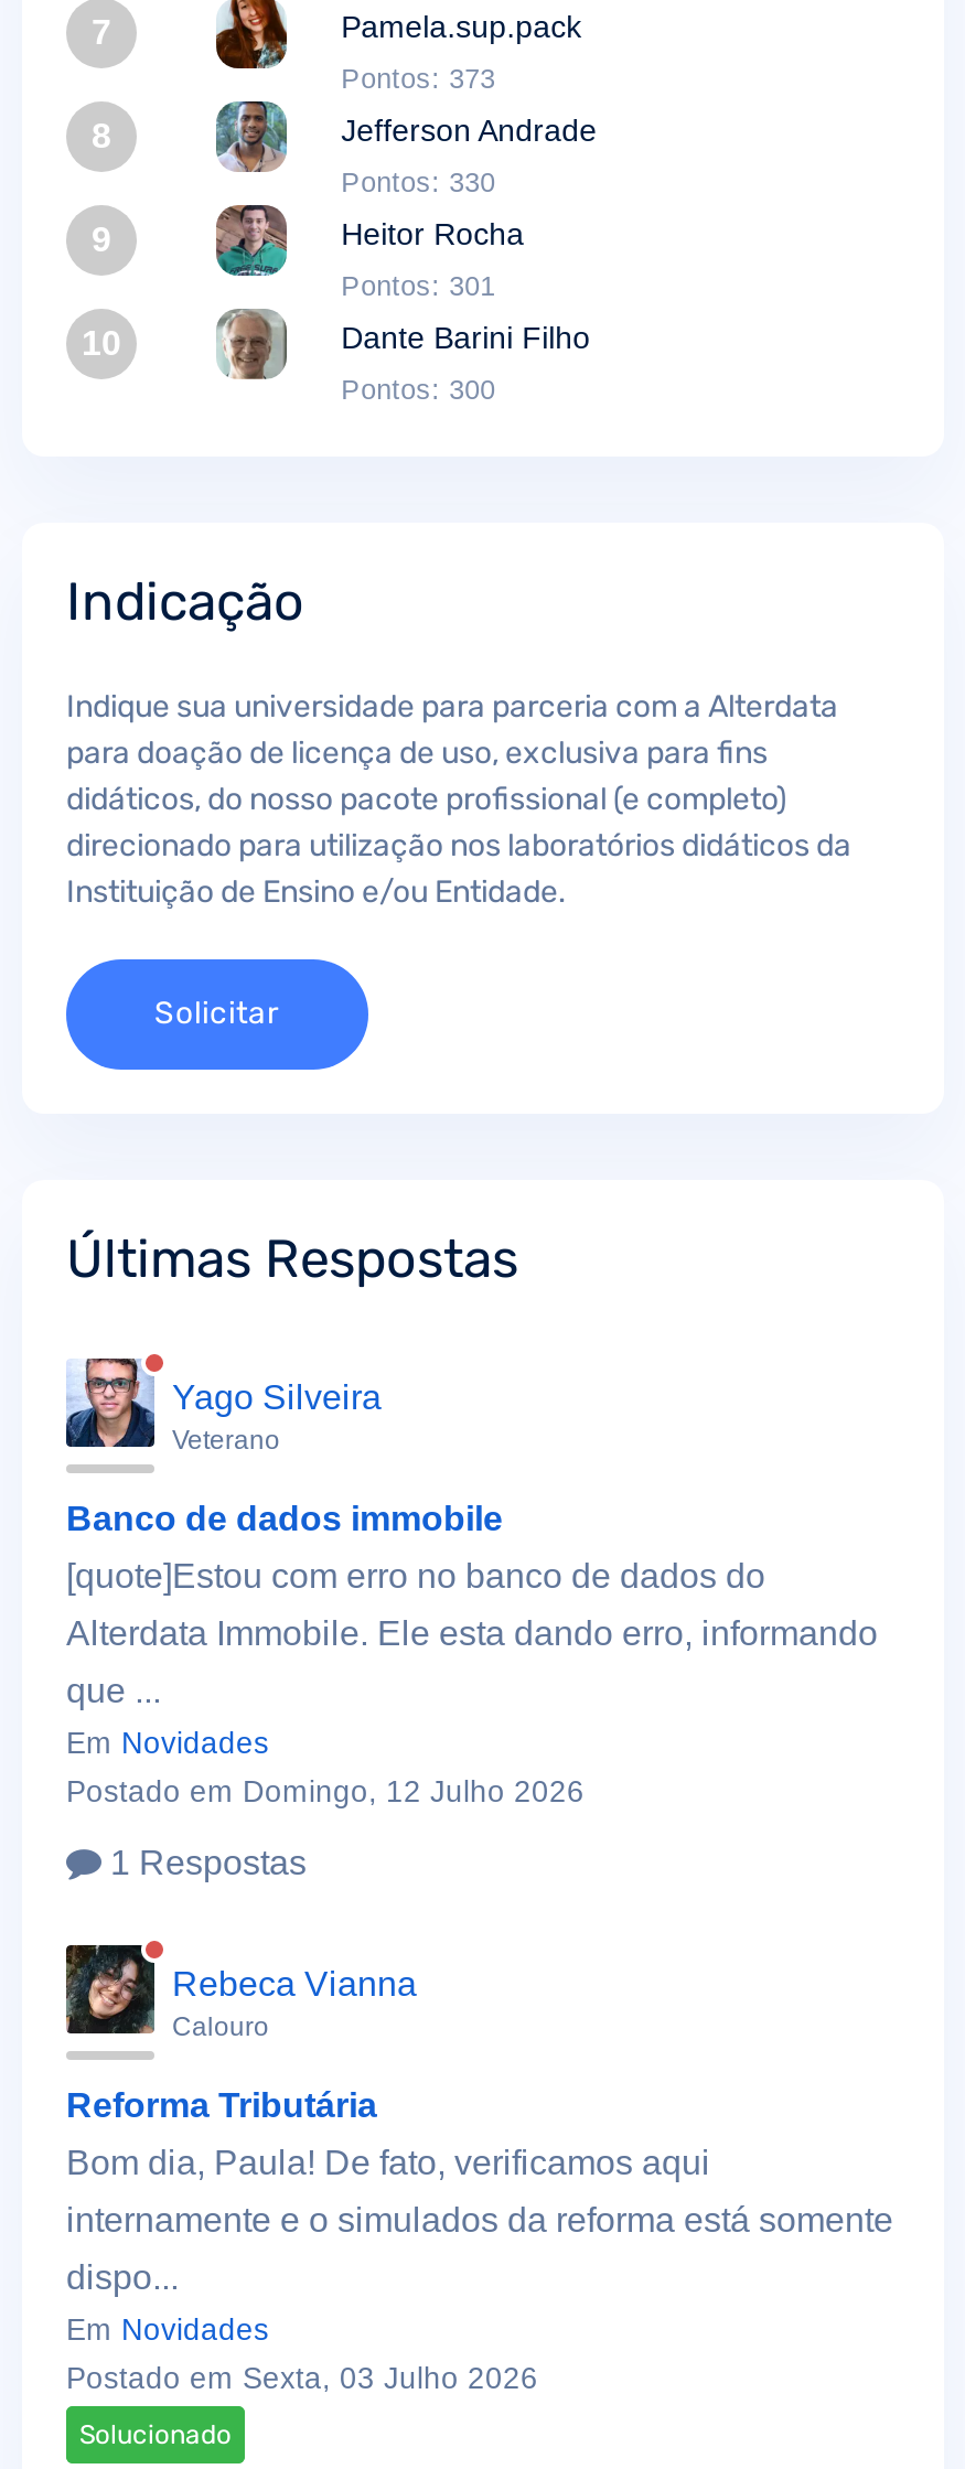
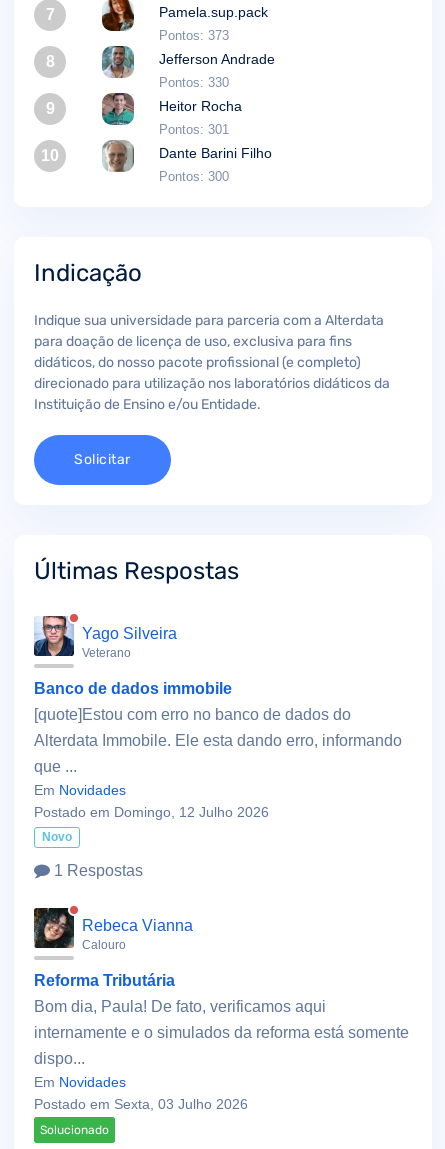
+ Novo
